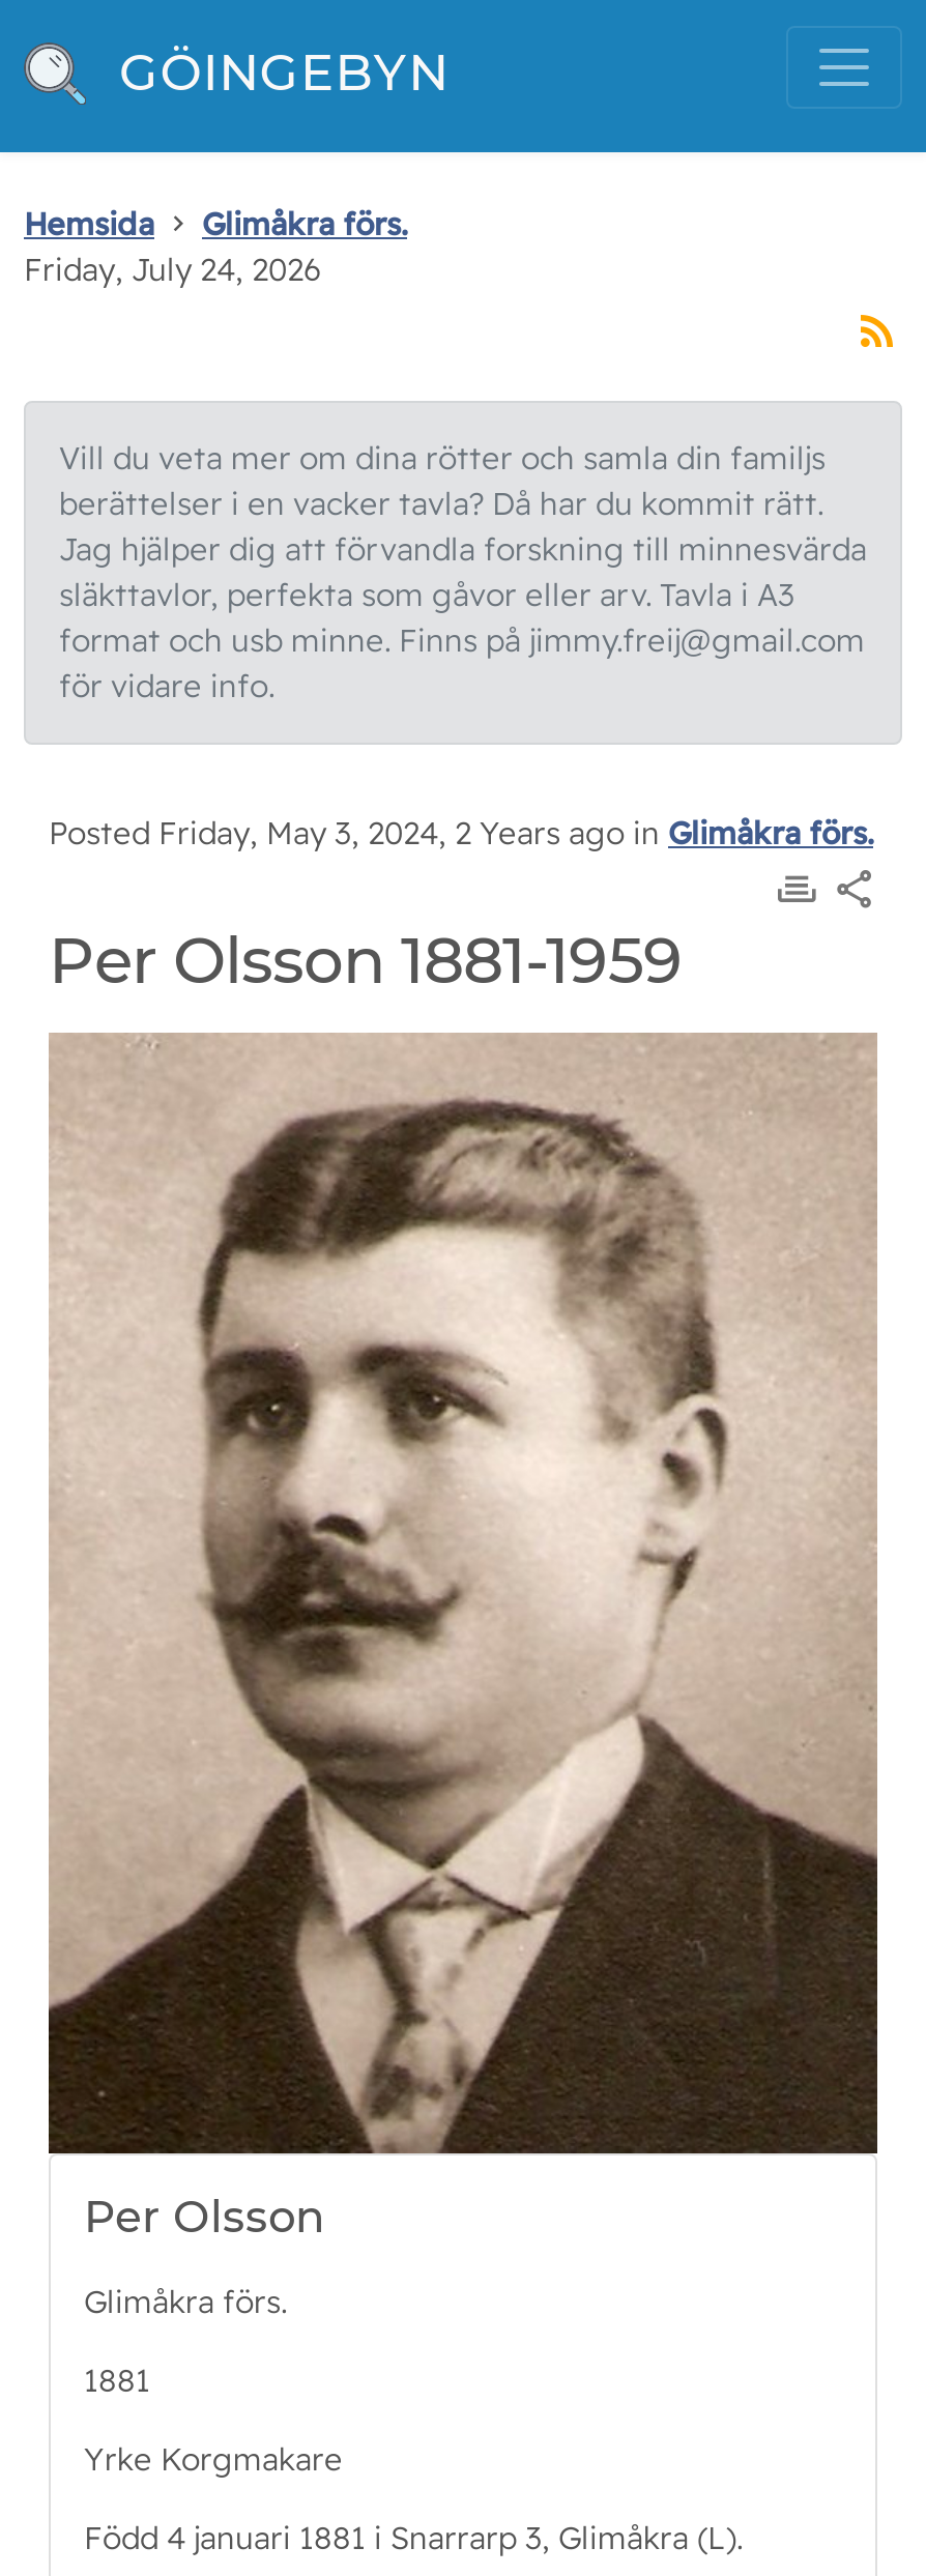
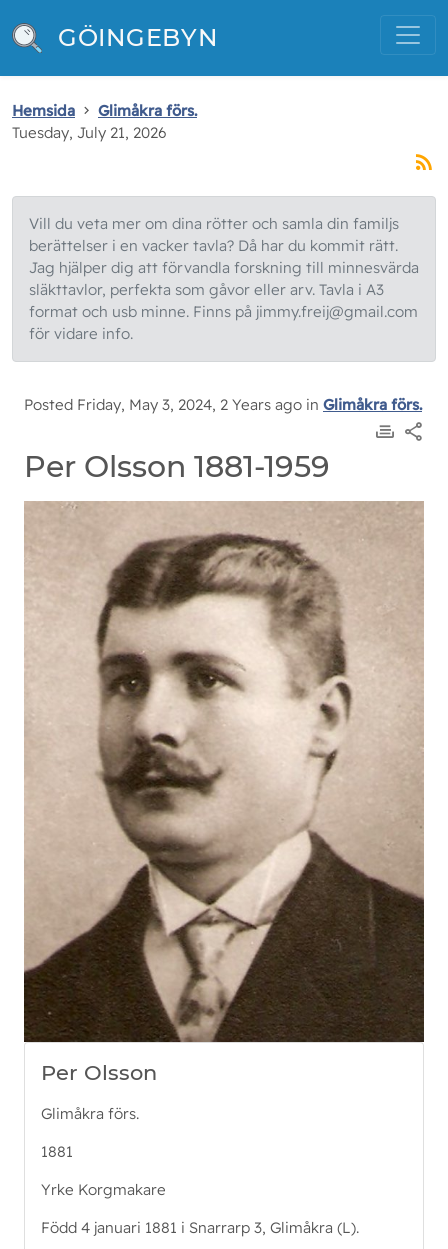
- Friday, July 24, 2026
+ Tuesday, July 21, 2026
